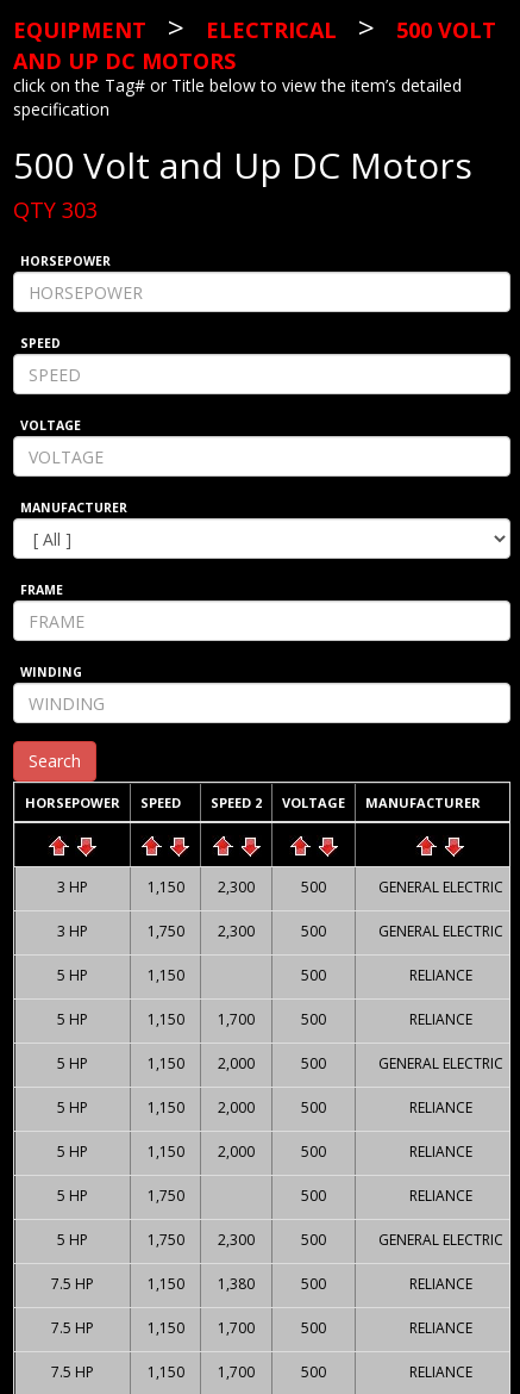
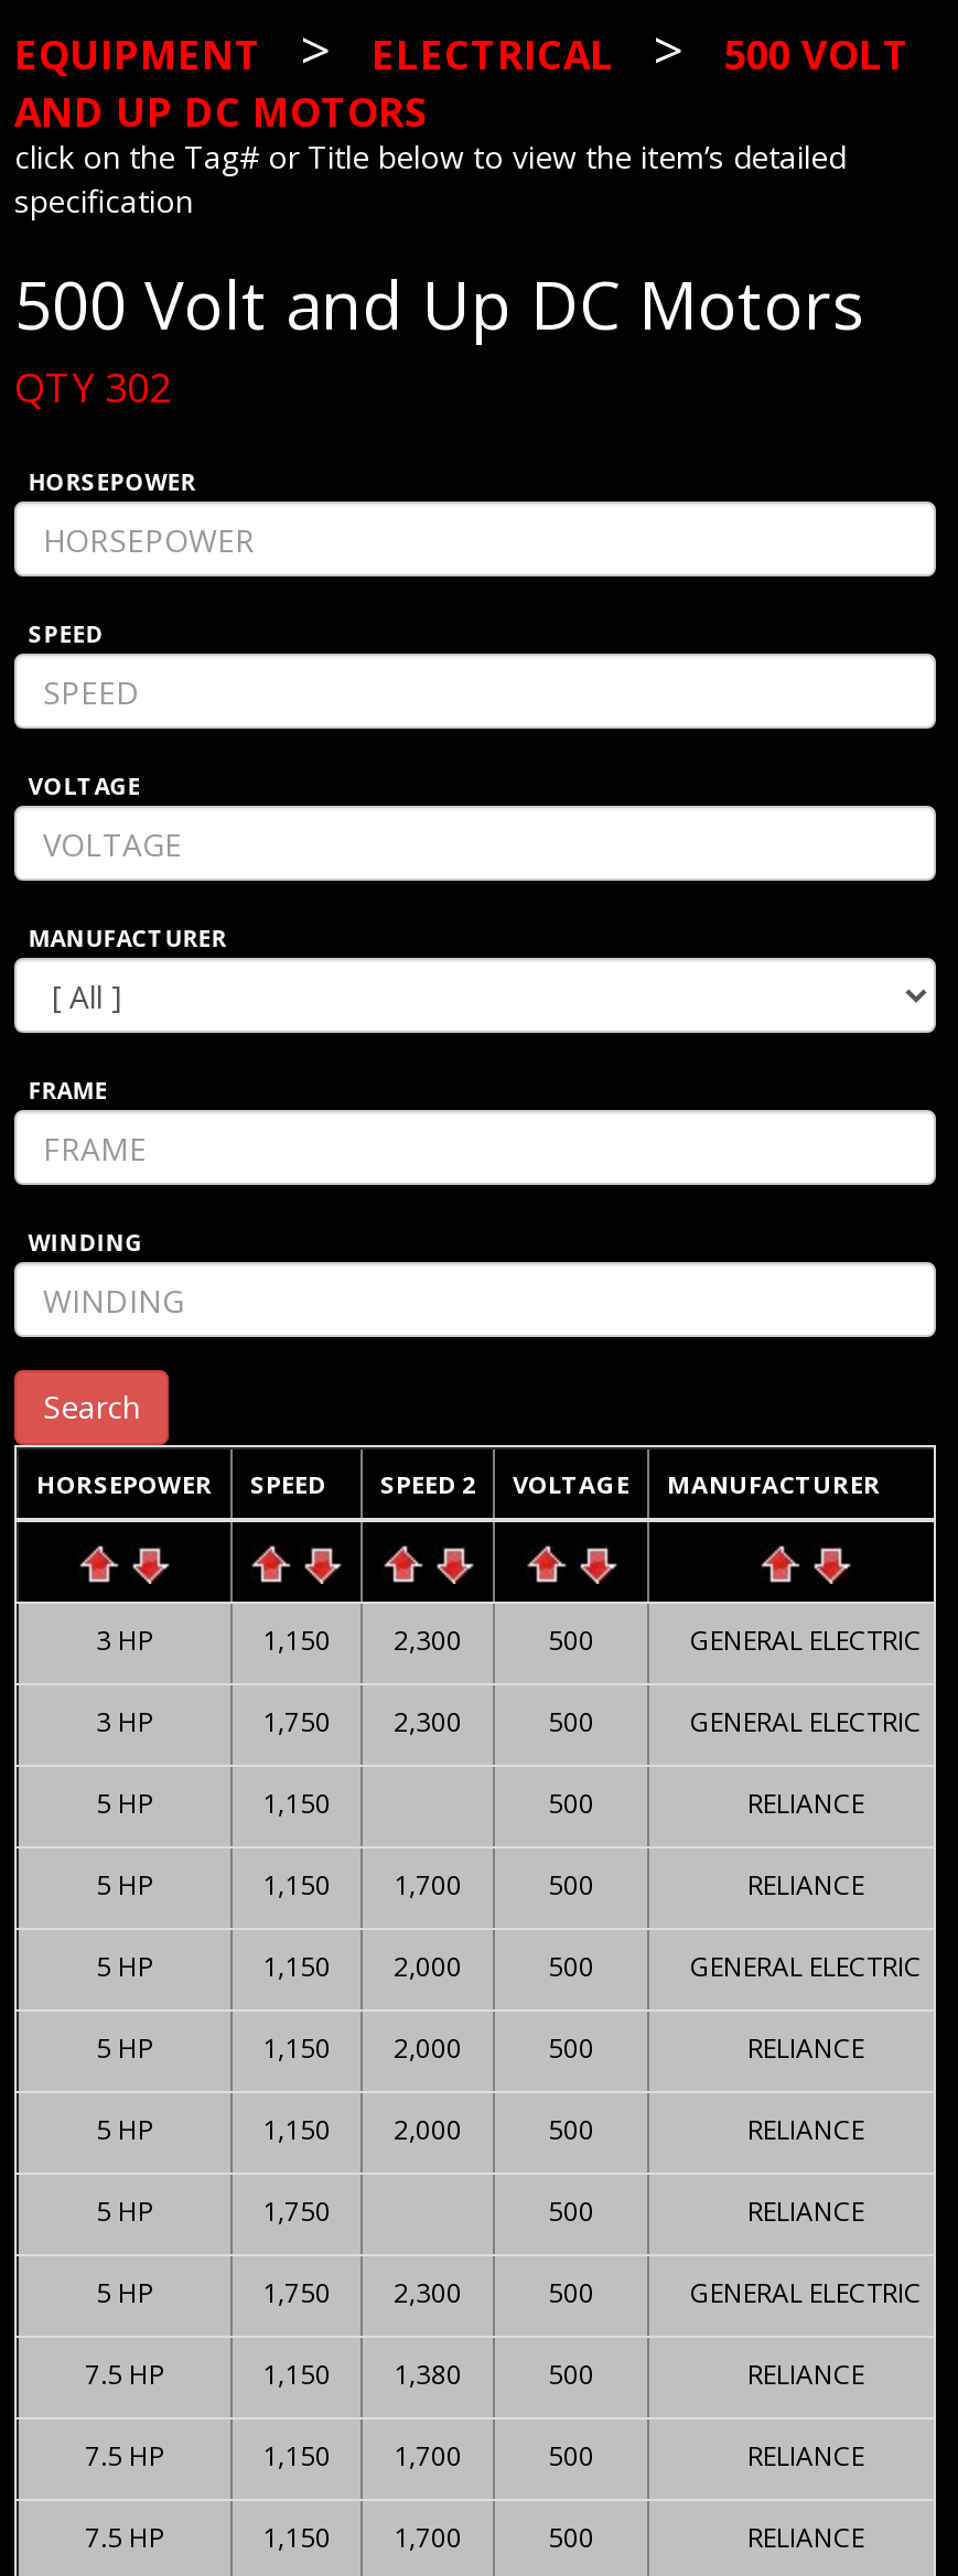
- QTY 303
+ QTY 302
